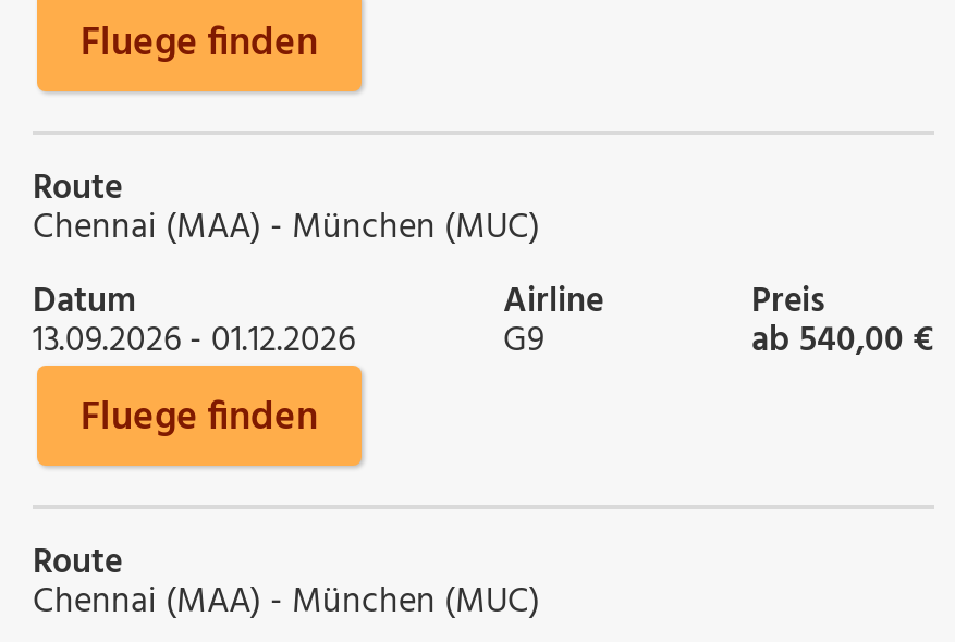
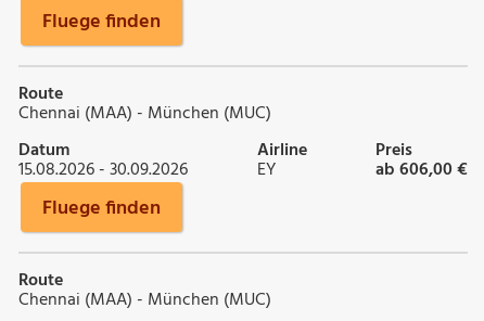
- 13.09.2026 - 01.12.2026
+ 15.08.2026 - 30.09.2026

- G9
+ EY

- ab 540,00 €
+ ab 606,00 €
